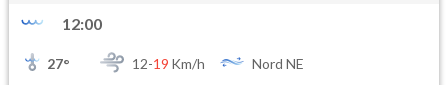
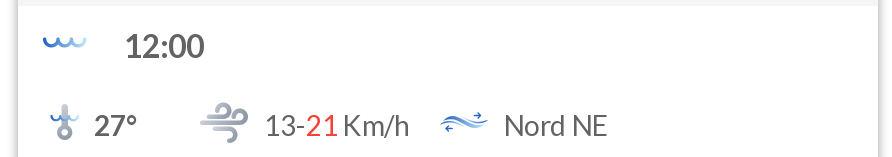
- 12-19 Km/h
+ 13-21 Km/h
